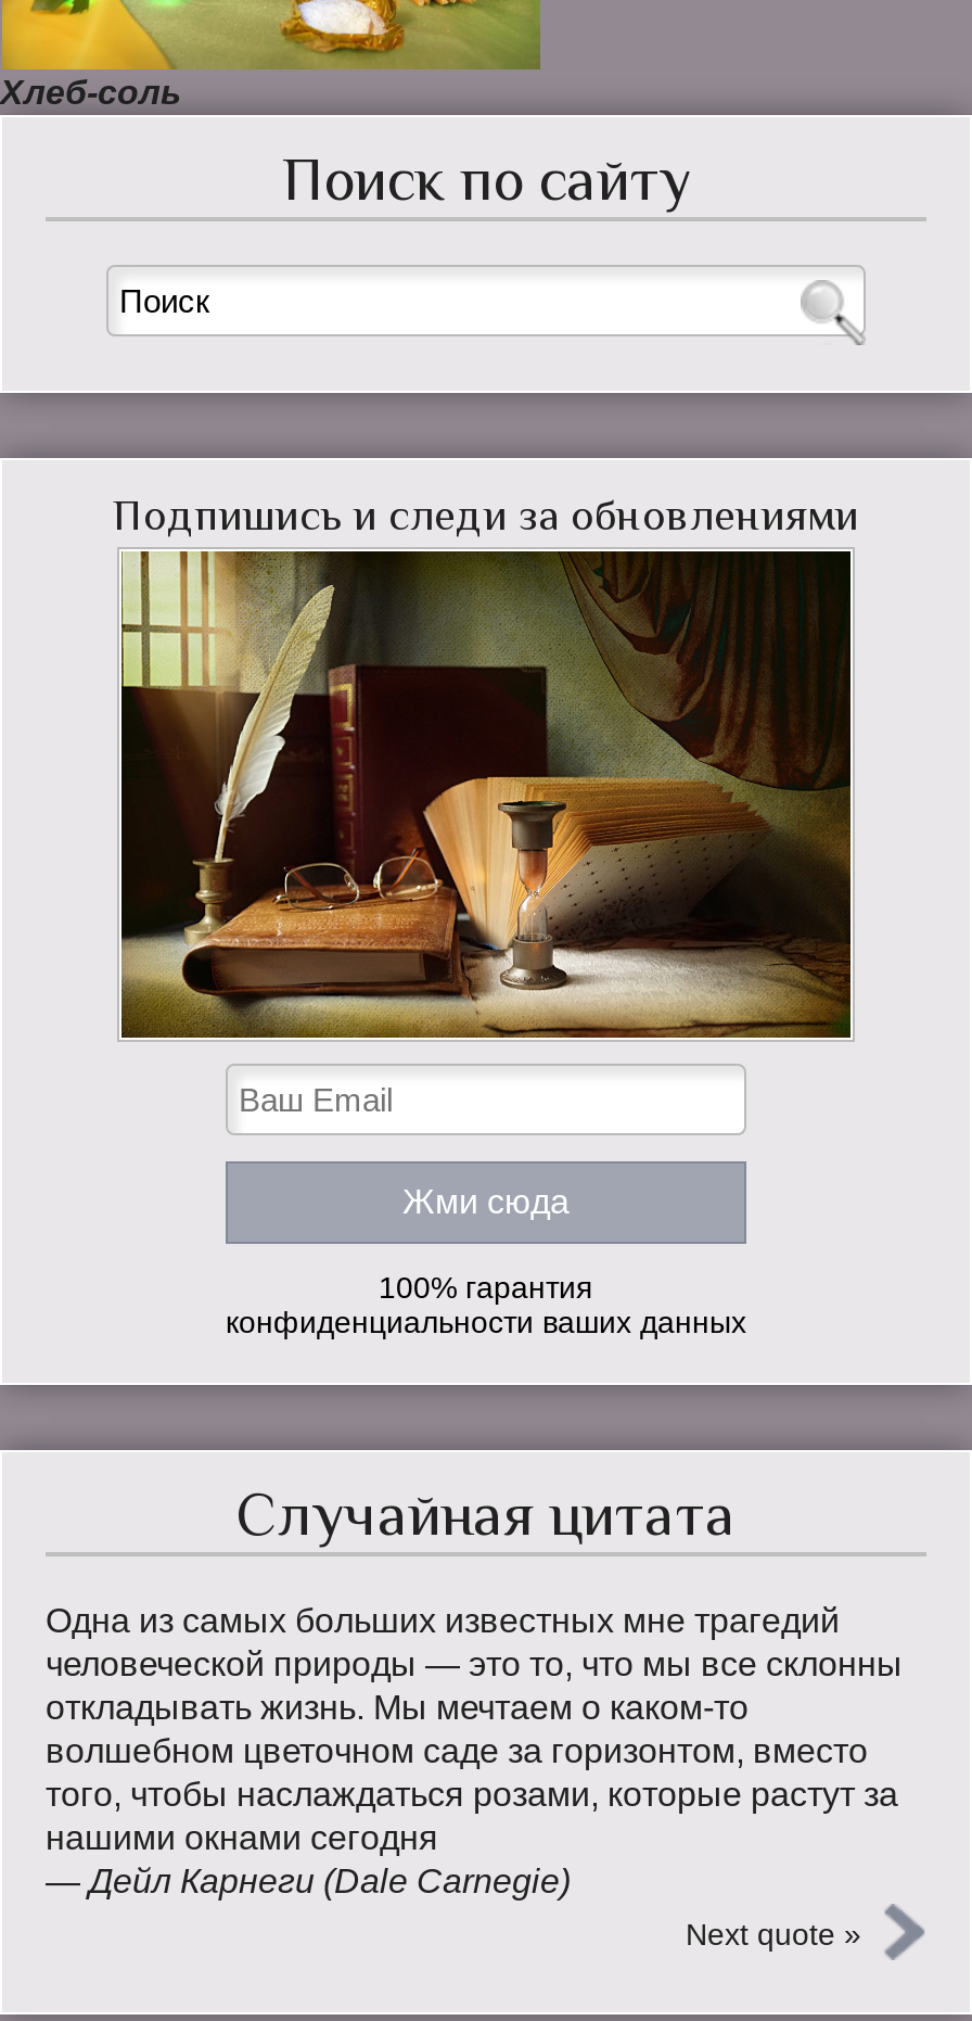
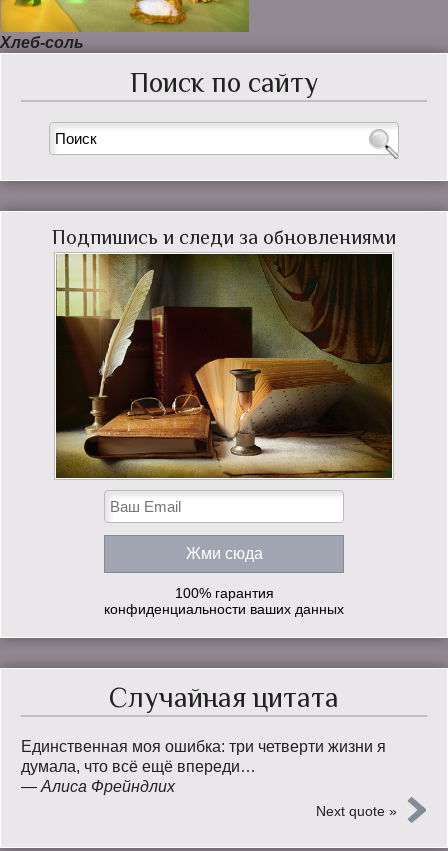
- Одна из самых больших известных мне трагедий
- человеческой природы — это то, что мы все склонны
- откладывать жизнь. Мы мечтаем о каком-то
- волшебном цветочном саде за горизонтом, вместо
- того, чтобы наслаждаться розами, которые растут за
- нашими окнами сегодня
- — Дейл Карнеги (Dale Carnegie)
+ Единственная моя ошибка: три четверти жизни я
+ думала, что всё ещё впереди…
+ — Алиса Фрейндлих
